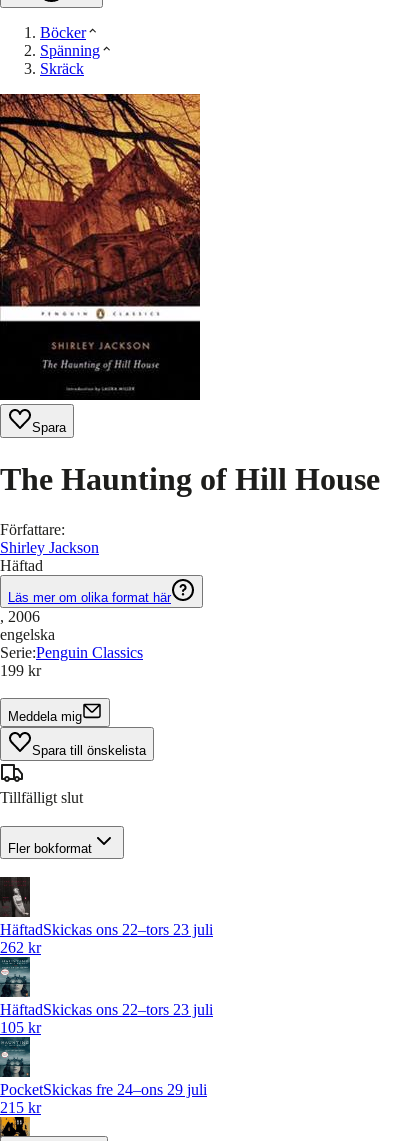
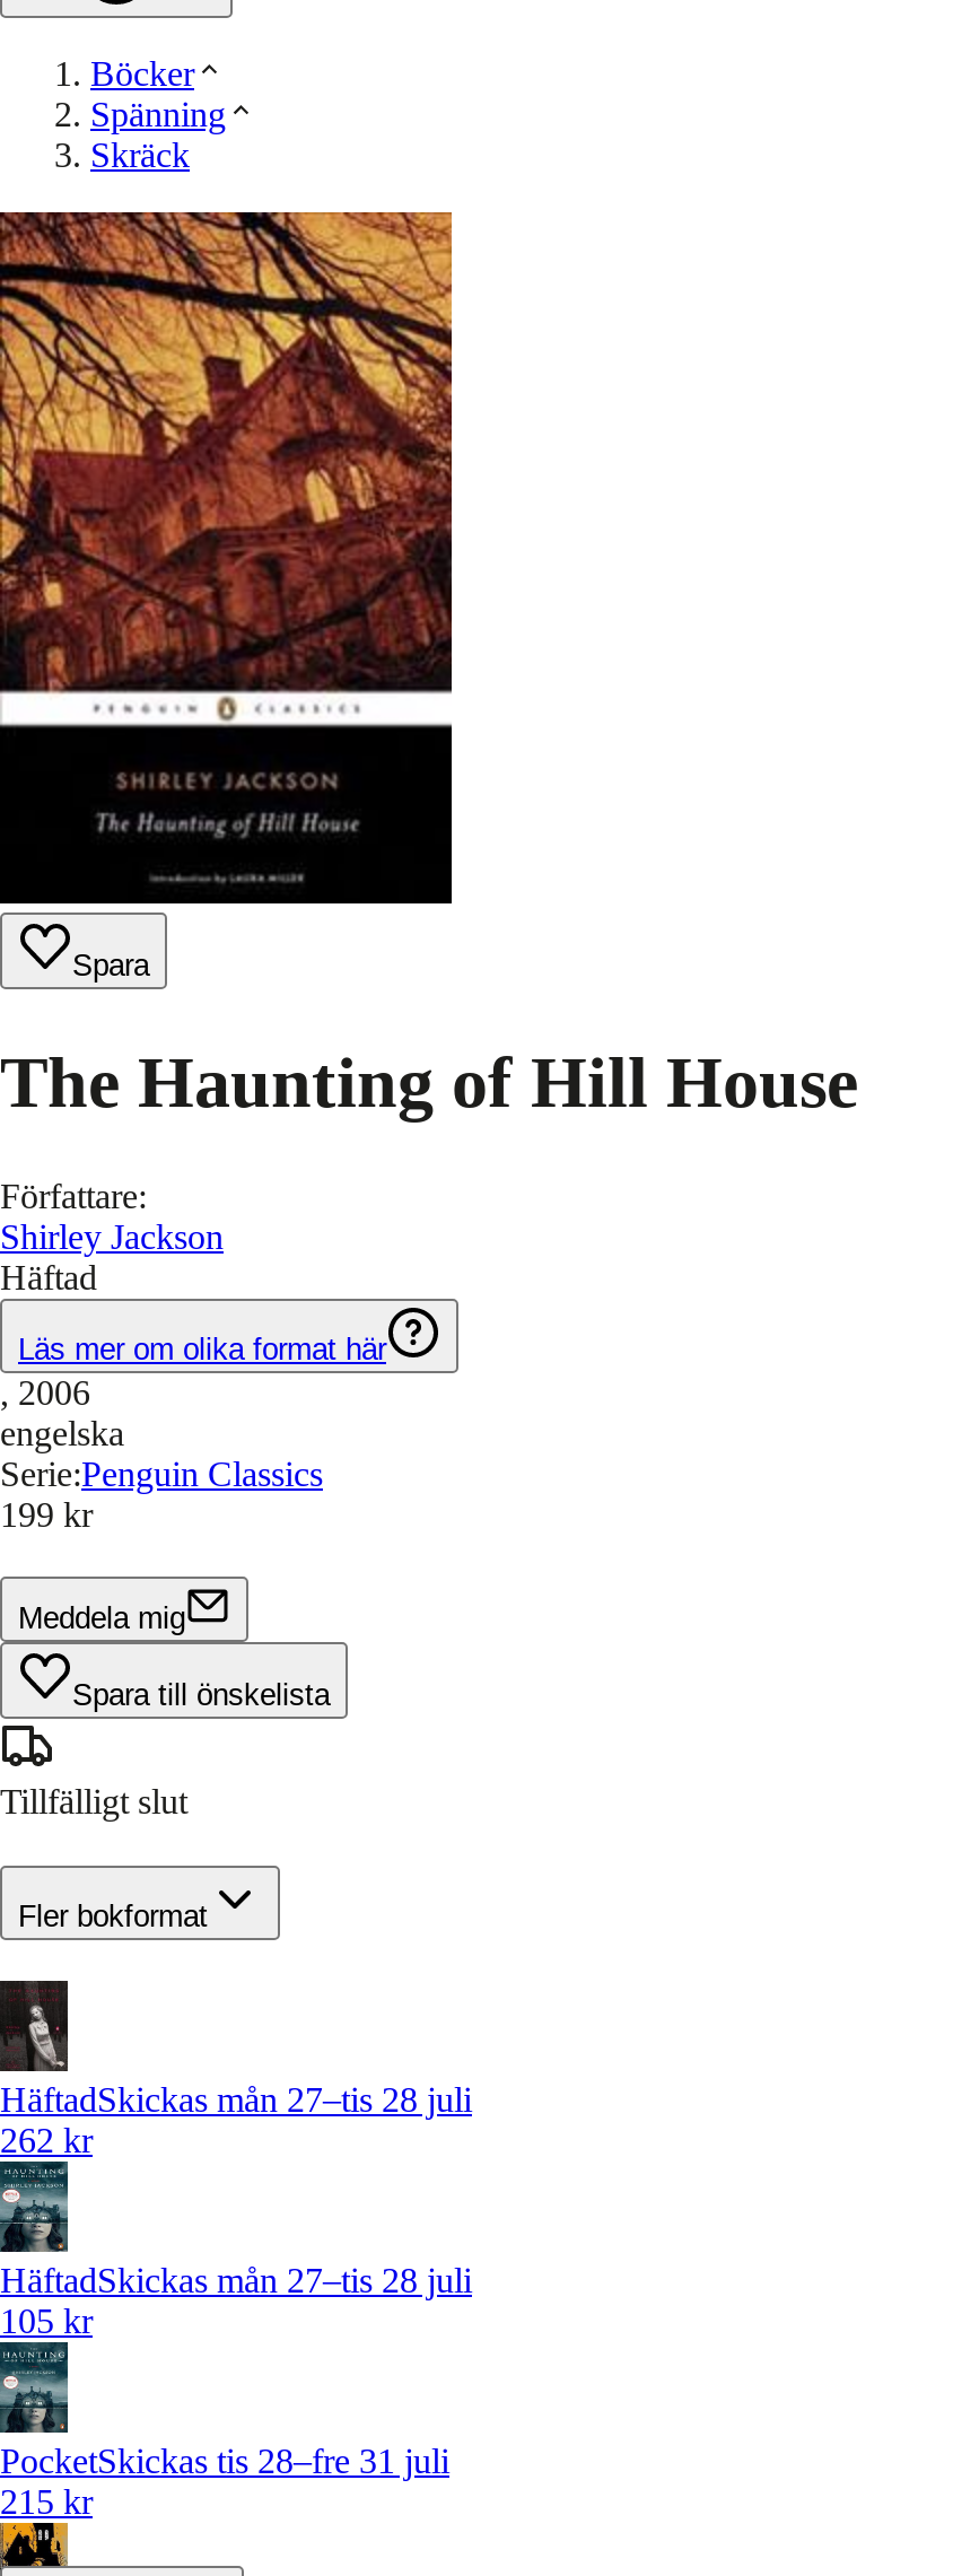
- HäftadSkickas ons 22–tors 23 juli
+ HäftadSkickas mån 27–tis 28 juli

- HäftadSkickas ons 22–tors 23 juli
+ HäftadSkickas mån 27–tis 28 juli

- PocketSkickas fre 24–ons 29 juli
+ PocketSkickas tis 28–fre 31 juli
